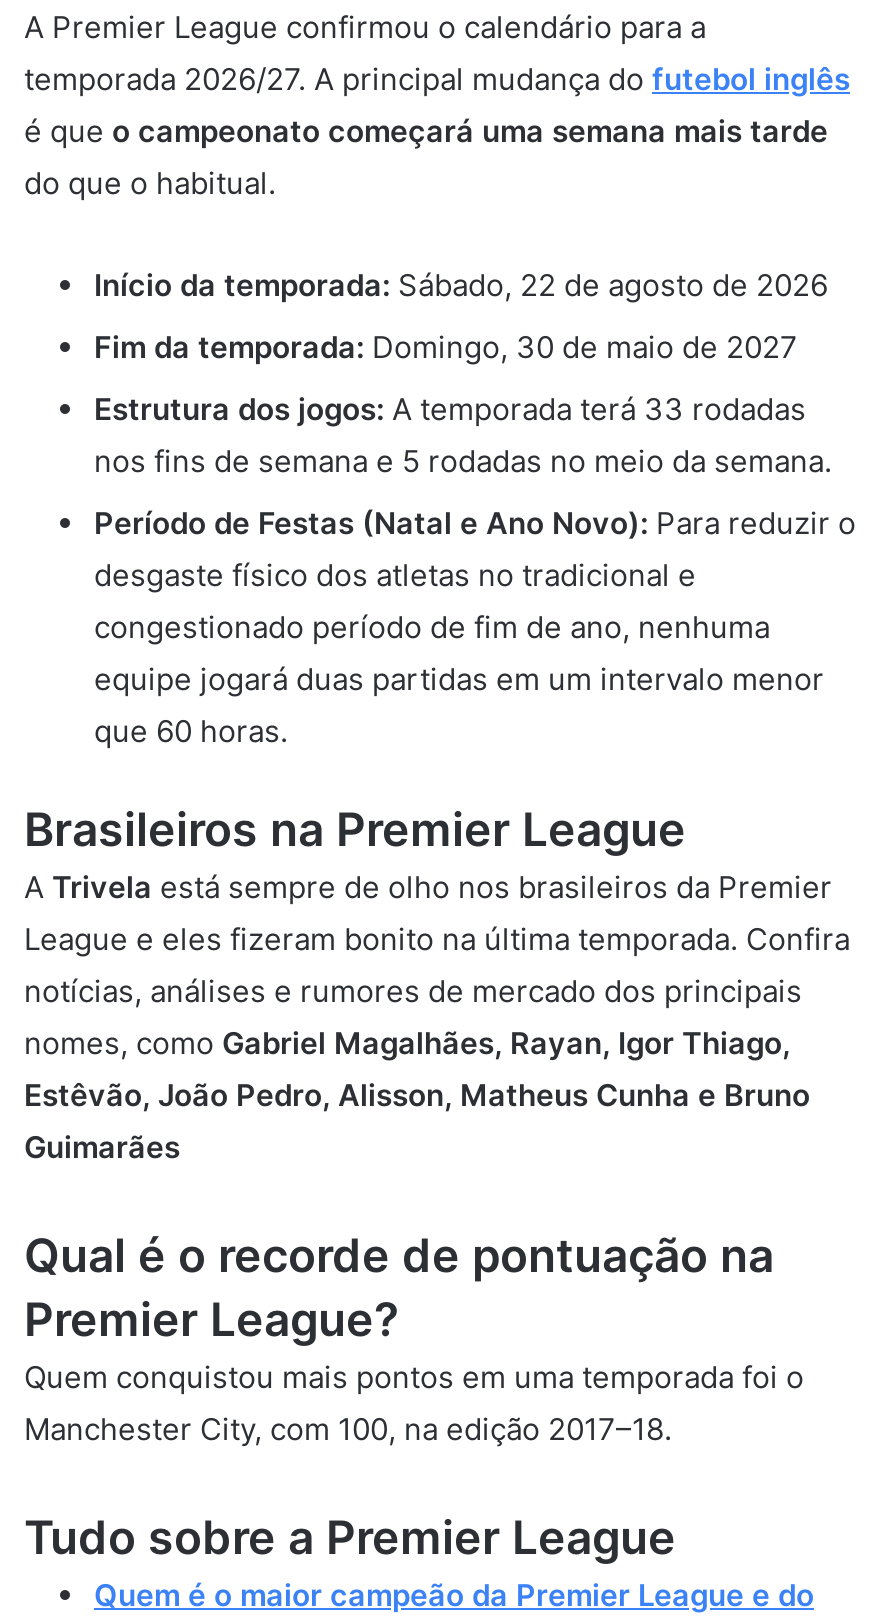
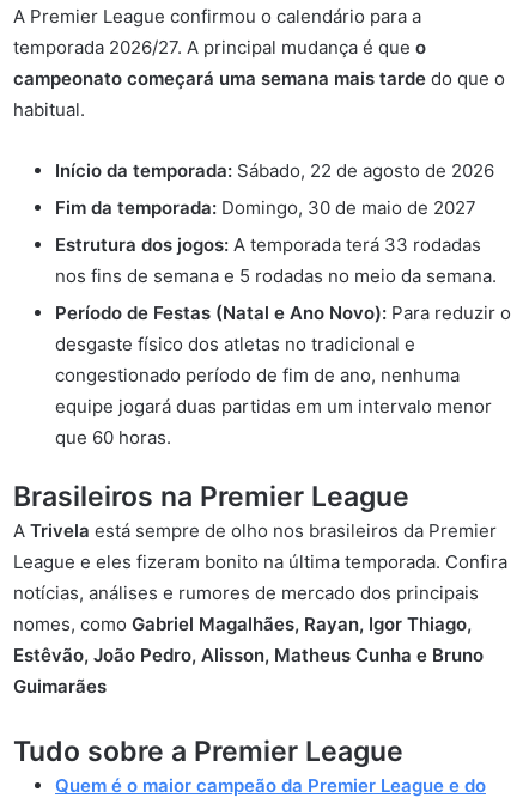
- temporada 2026/27. A principal mudança do futebol inglês
- é que o campeonato começará uma semana mais tarde
- do que o habitual.
+ temporada 2026/27. A principal mudança é que o
+ campeonato começará uma semana mais tarde do que o
+ habitual.

- Qual é o recorde de pontuação na
- Premier League?
- Quem conquistou mais pontos em uma temporada foi o
- Manchester City, com 100, na edição 2017–18.
